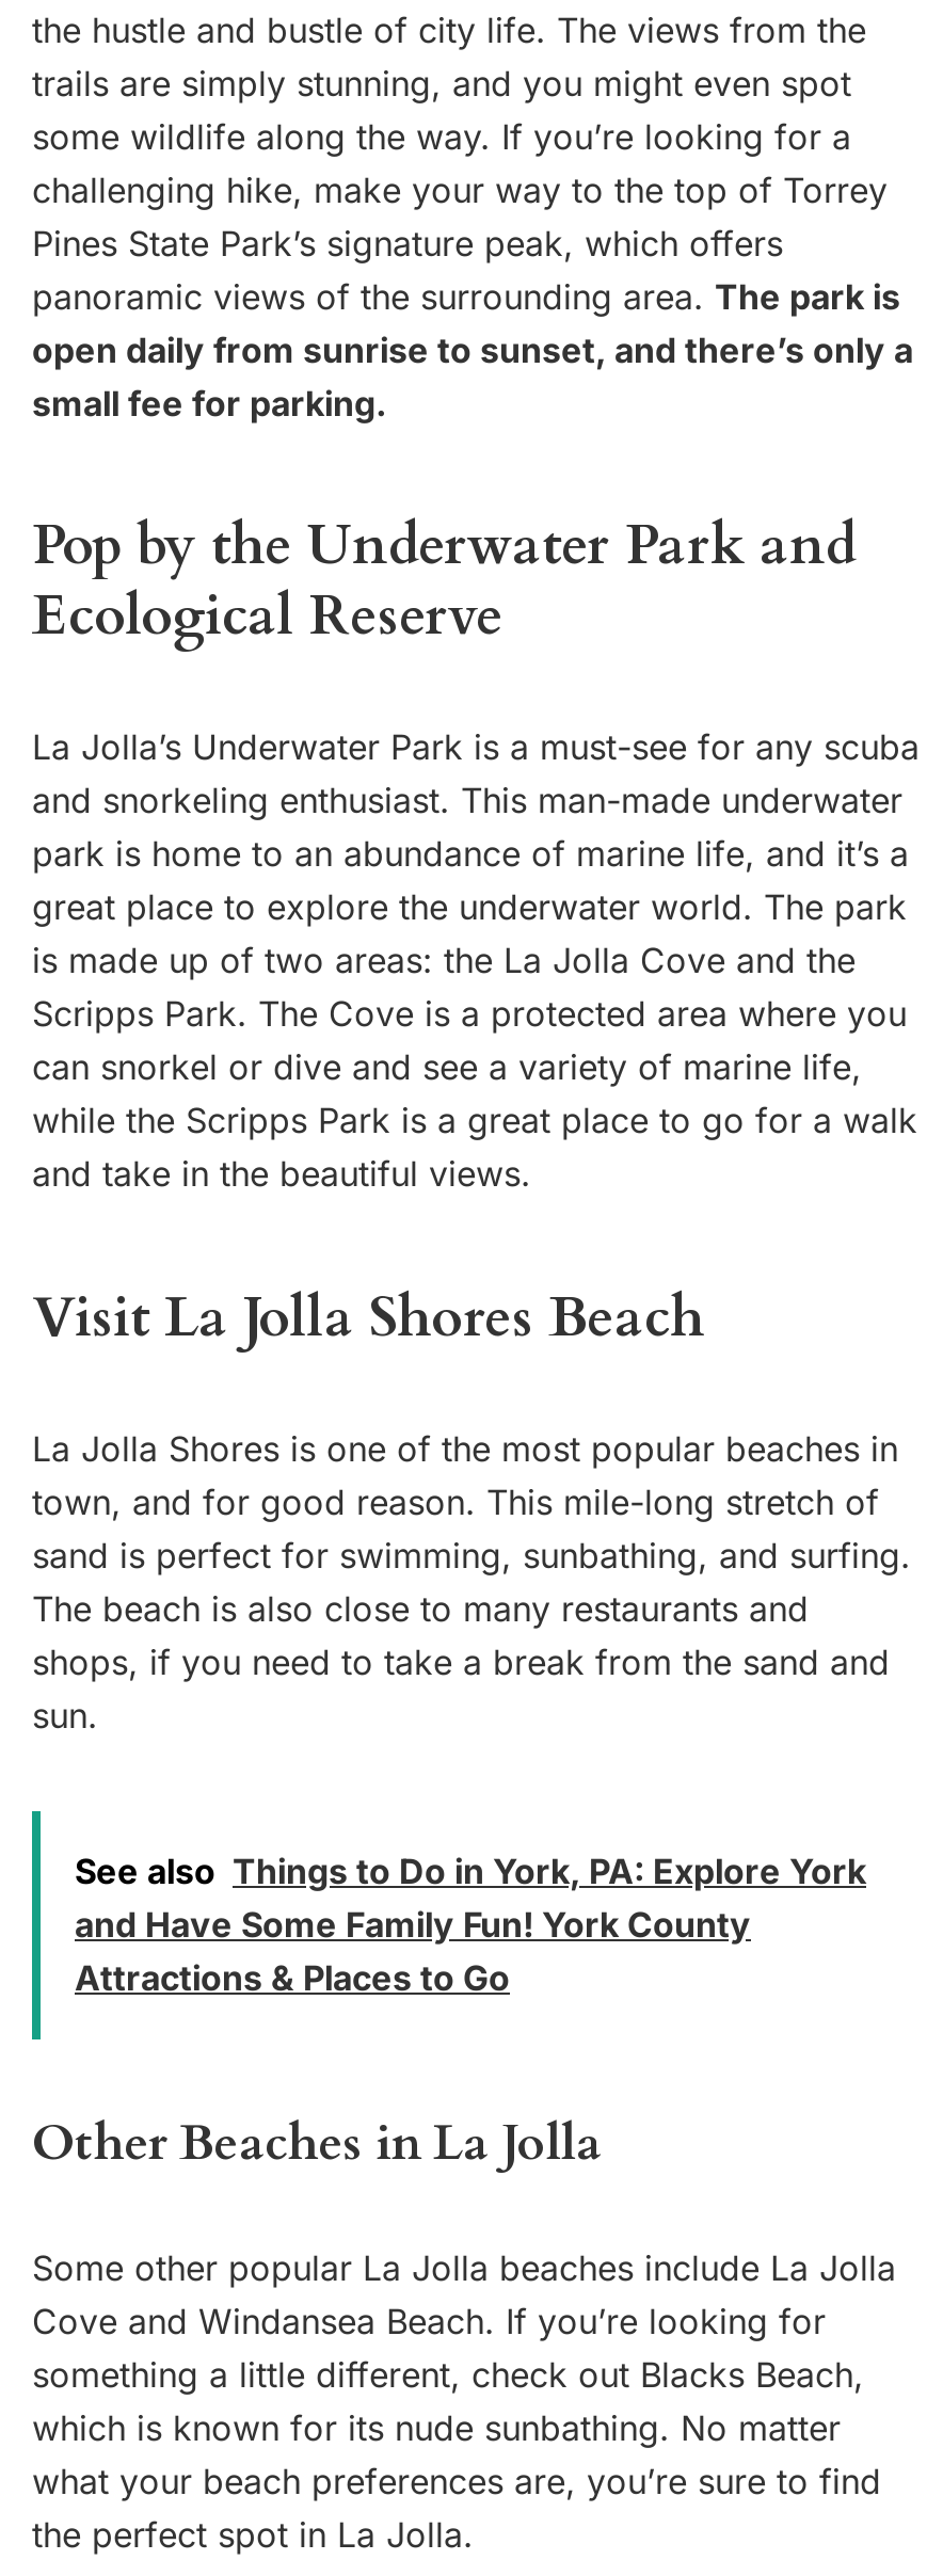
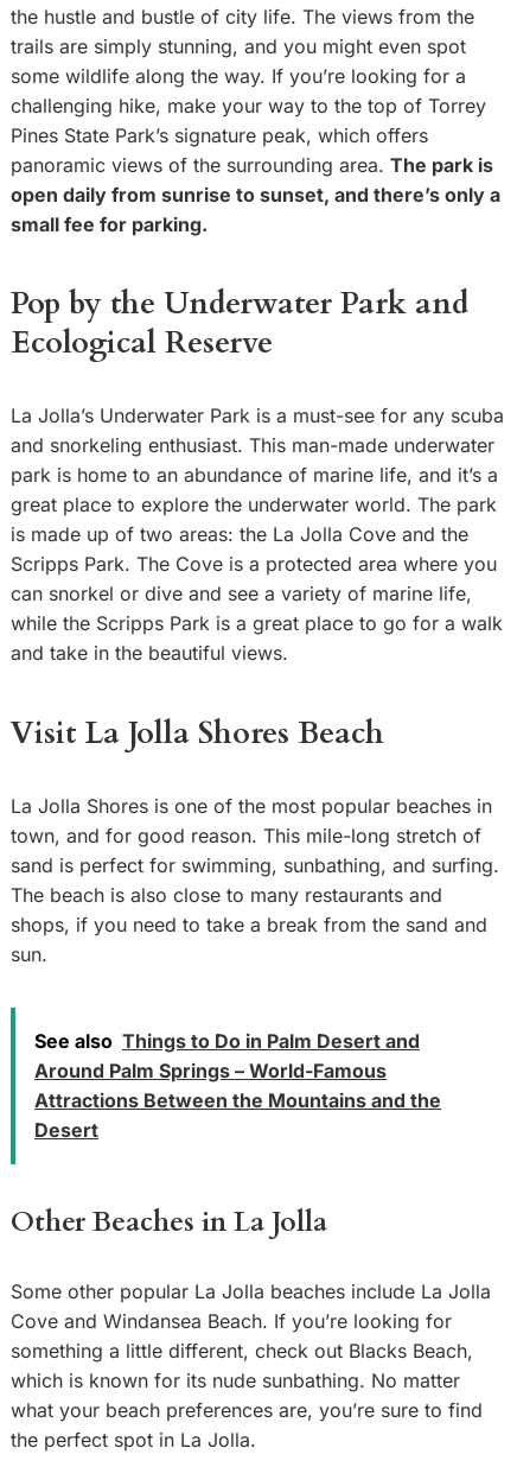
- See also Things to Do in York, PA: Explore York
- and Have Some Family Fun! York County
- Attractions & Places to Go
+ See also Things to Do in Palm Desert and
+ Around Palm Springs – World-Famous
+ Attractions Between the Mountains and the
+ Desert
